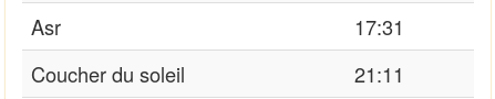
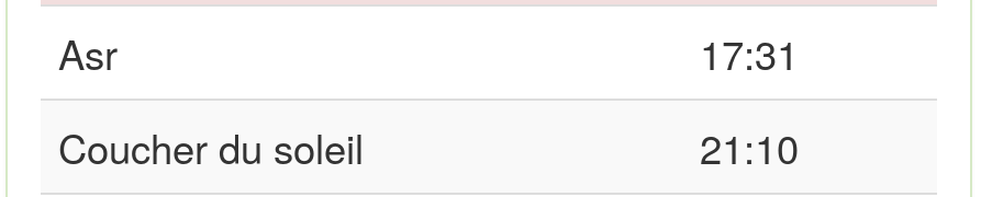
- 21:11
+ 21:10
